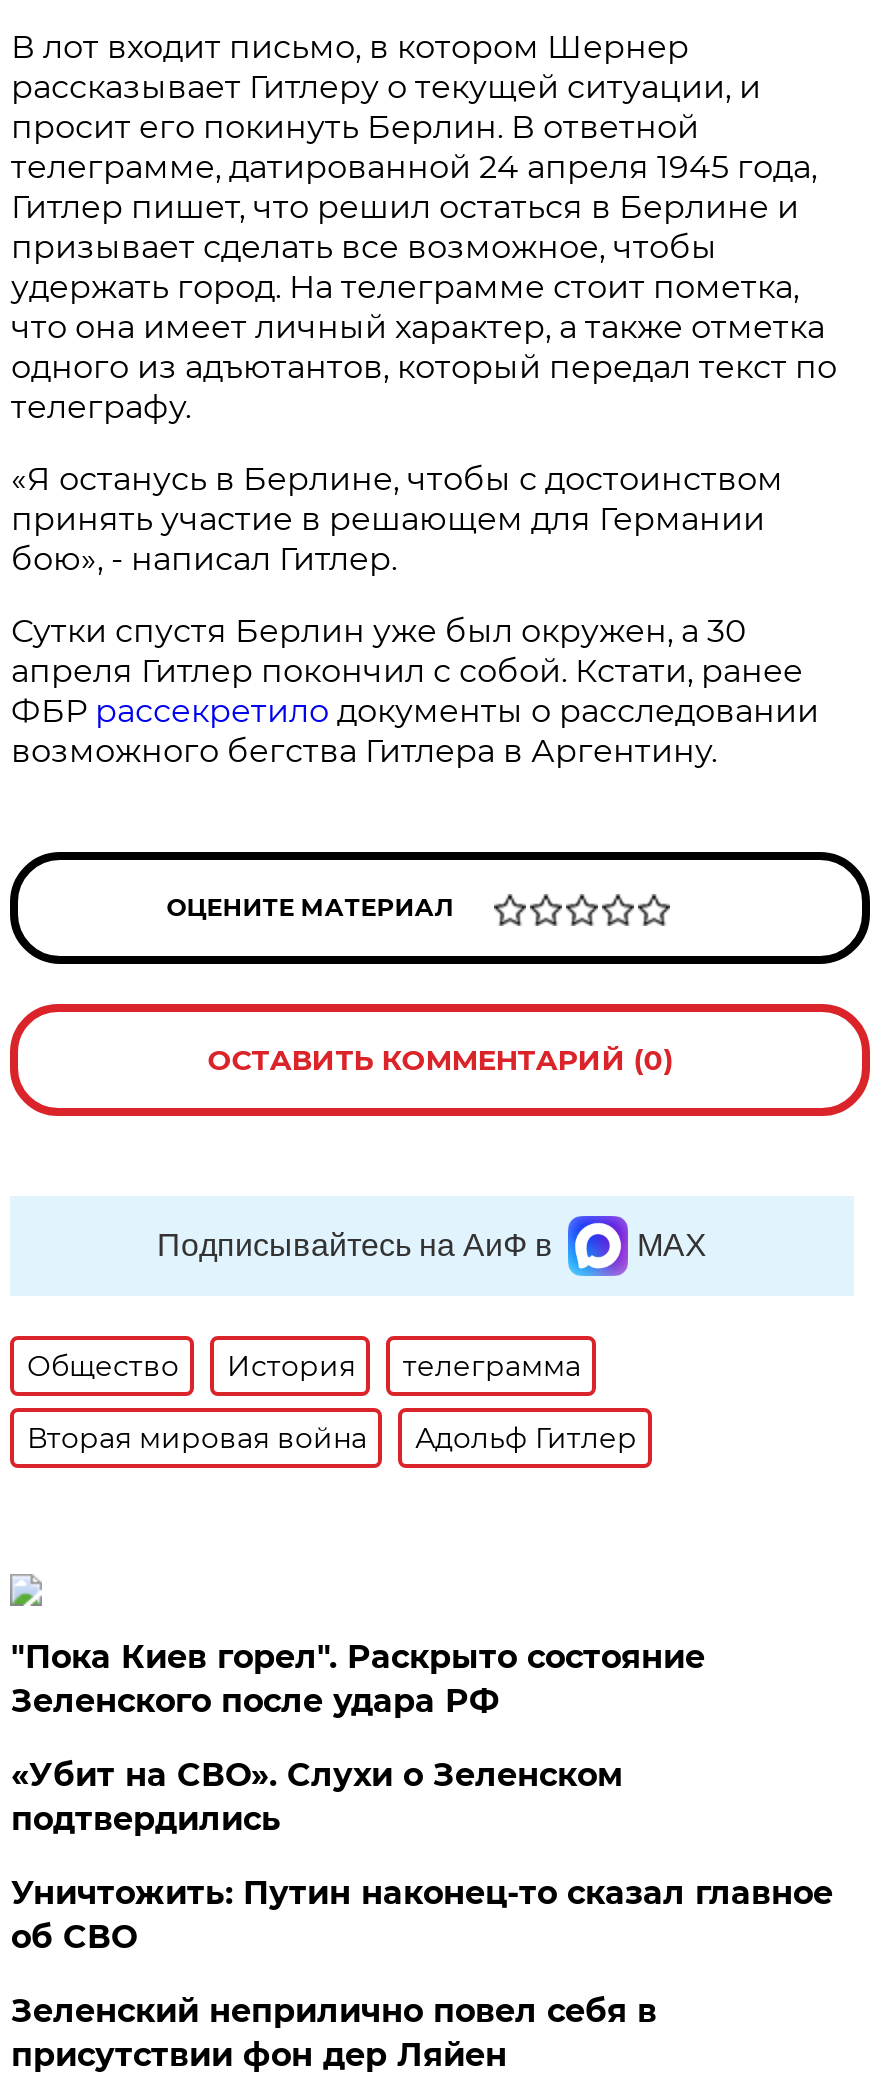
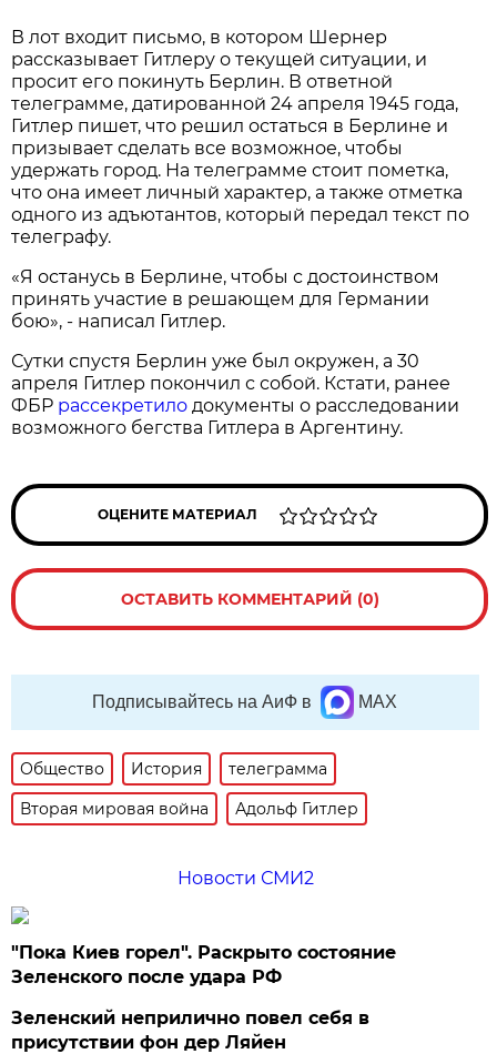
+ Новости СМИ2

moved down: "Пока Киев горел". Раскрыто состояние | Зеленского после удара РФ

- «Убит на СВО». Слухи о Зеленском
- подтвердились
- Уничтожить: Путин наконец-то сказал главное
- об СВО
